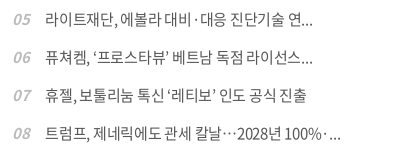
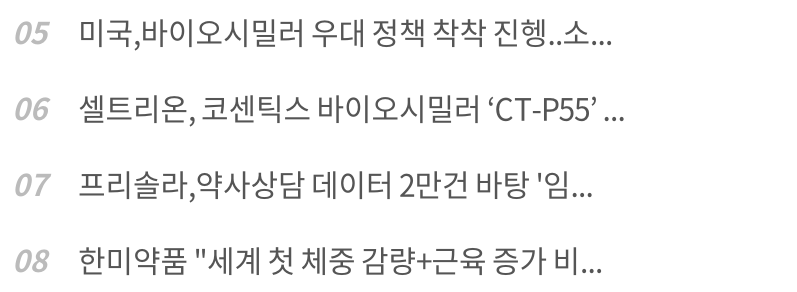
- 라이트재단, 에볼라 대비·대응 진단기술 연...
+ 미국,바이오시밀러 우대 정책 착착 진헹..소...

- 퓨쳐켐, ‘프로스타뷰’ 베트남 독점 라이선스...
+ 셀트리온, 코센틱스 바이오시밀러 ‘CT-P55’ ...

- 휴젤, 보툴리눔 톡신 ‘레티보’ 인도 공식 진출
+ 프리솔라,약사상담 데이터 2만건 바탕 '임...

- 트럼프, 제네릭에도 관세 칼날…2028년 100%·...
+ 한미약품 "세계 첫 체중 감량+근육 증가 비...
